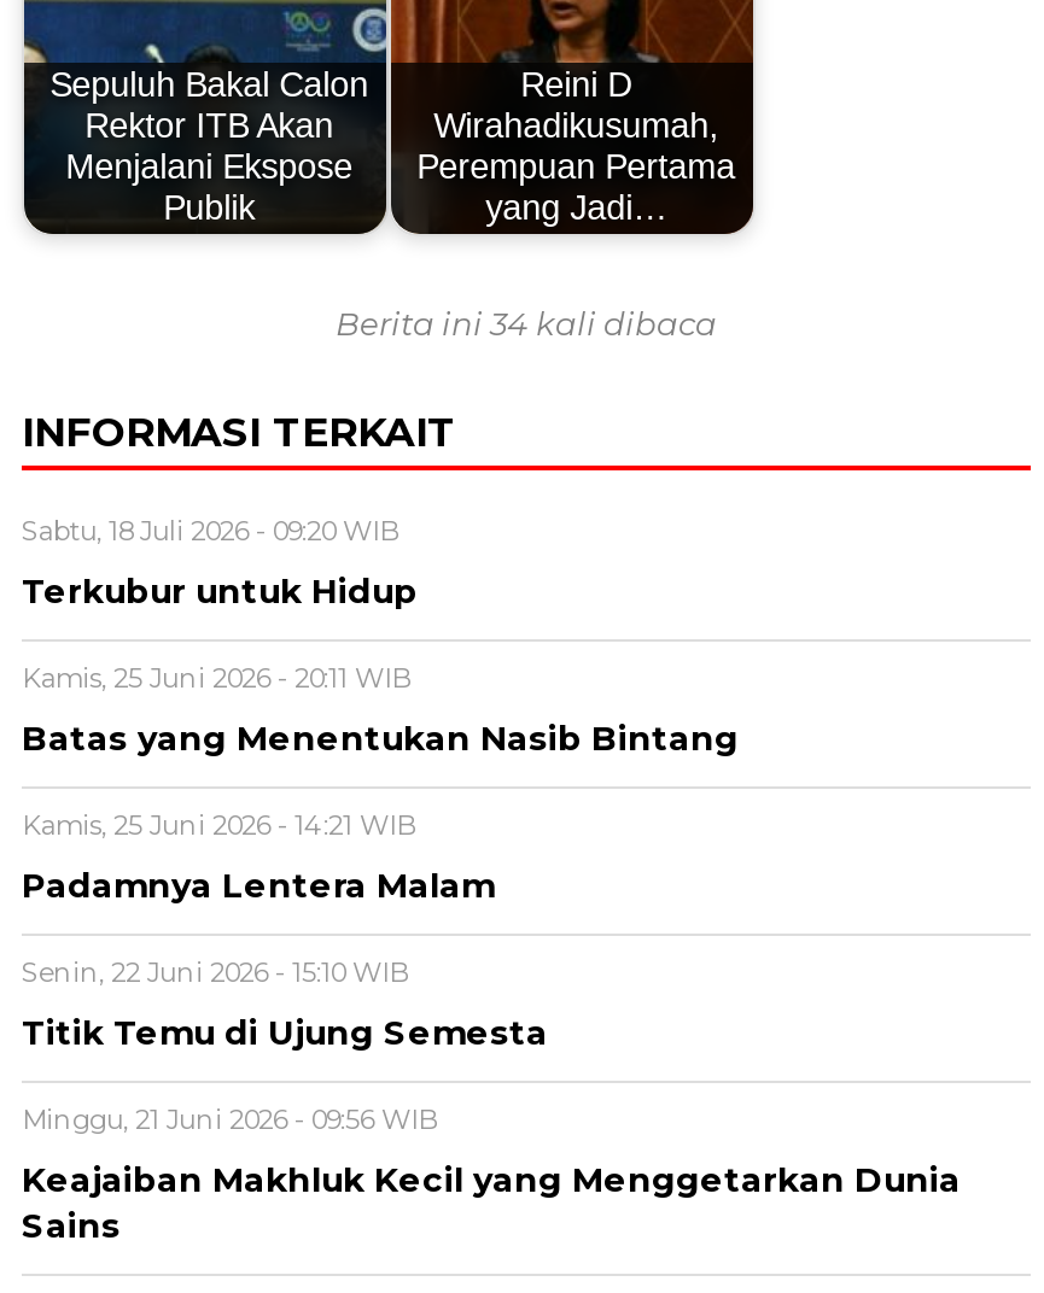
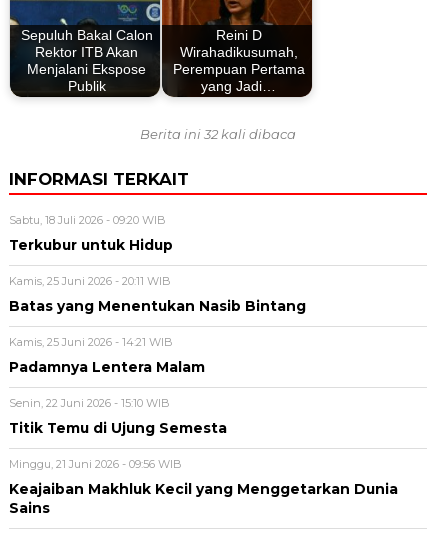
- Berita ini 34 kali dibaca
+ Berita ini 32 kali dibaca
